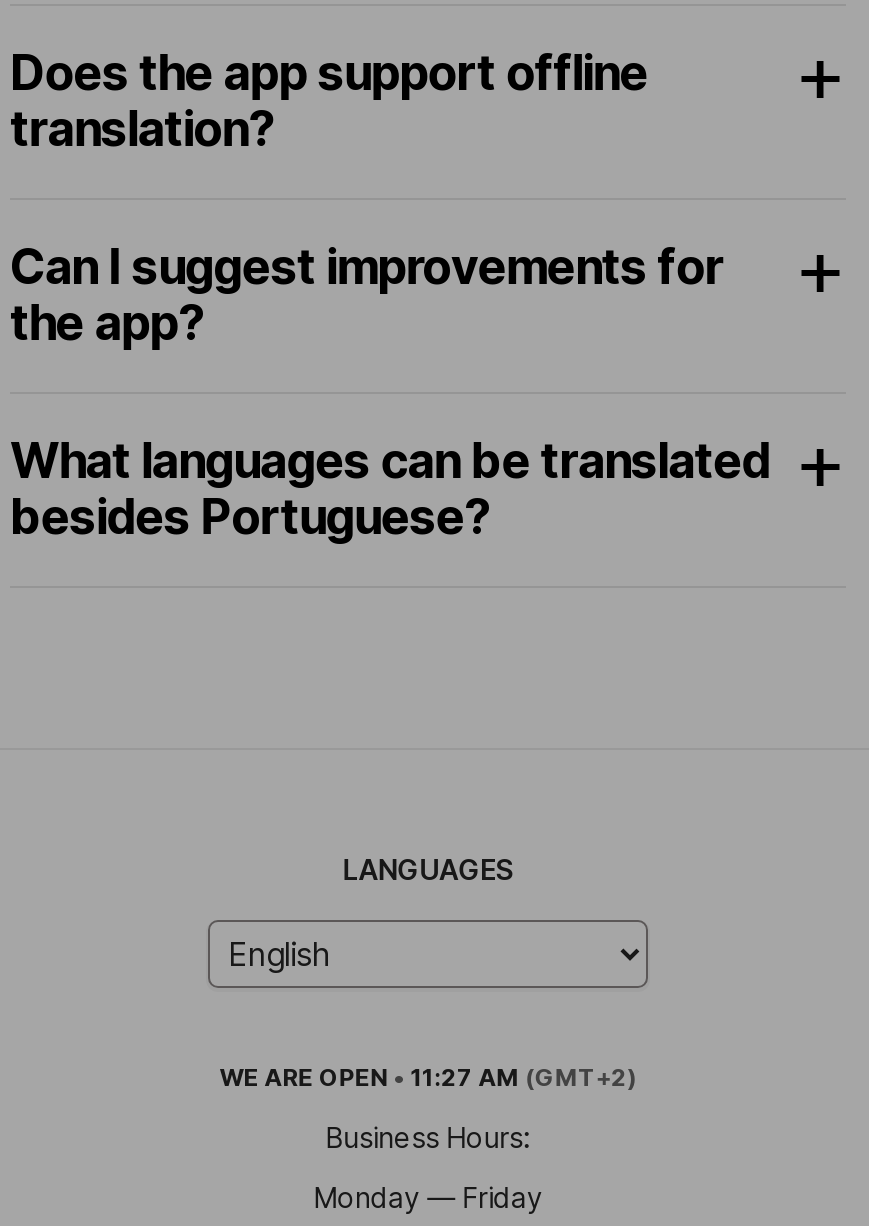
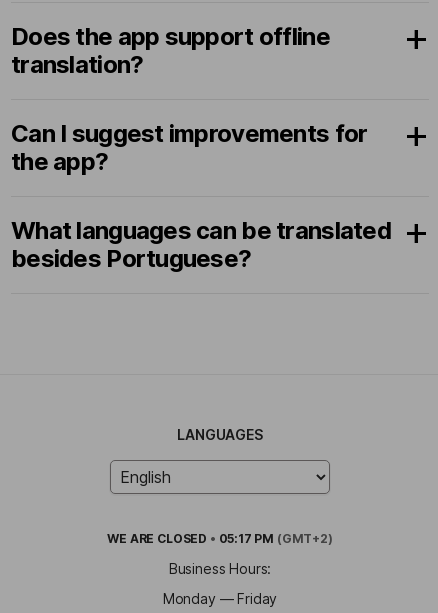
- WE ARE OPEN • 11:27 AM (GMT+2)
+ WE ARE CLOSED • 05:17 PM (GMT+2)
